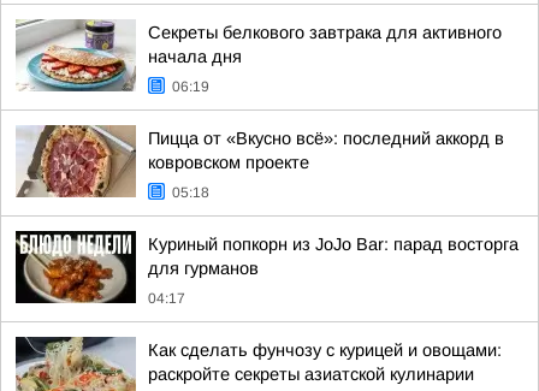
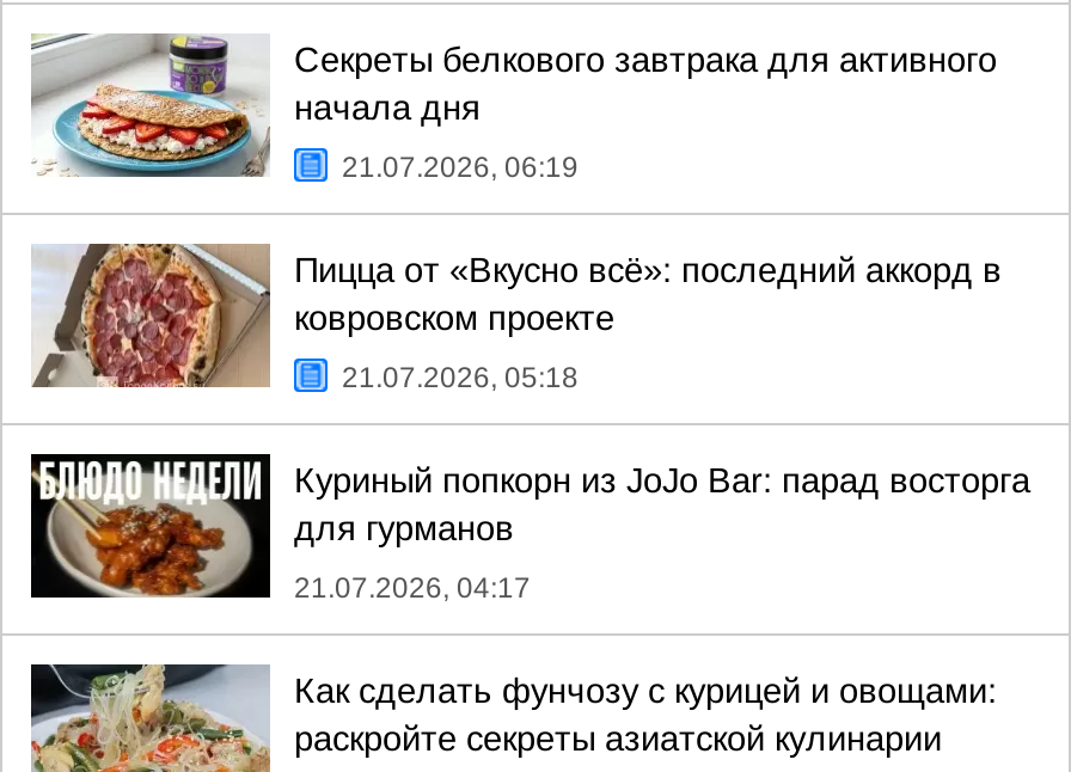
- 06:19
+ 21.07.2026, 06:19

- 05:18
+ 21.07.2026, 05:18

- 04:17
+ 21.07.2026, 04:17
